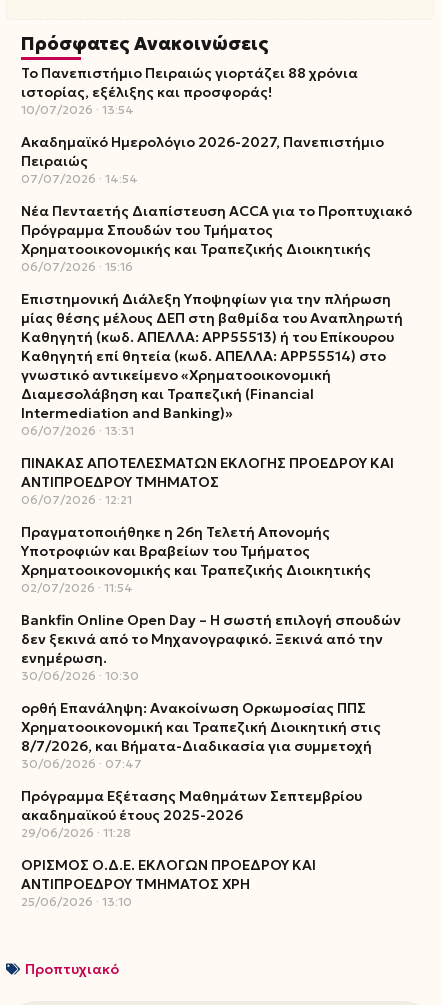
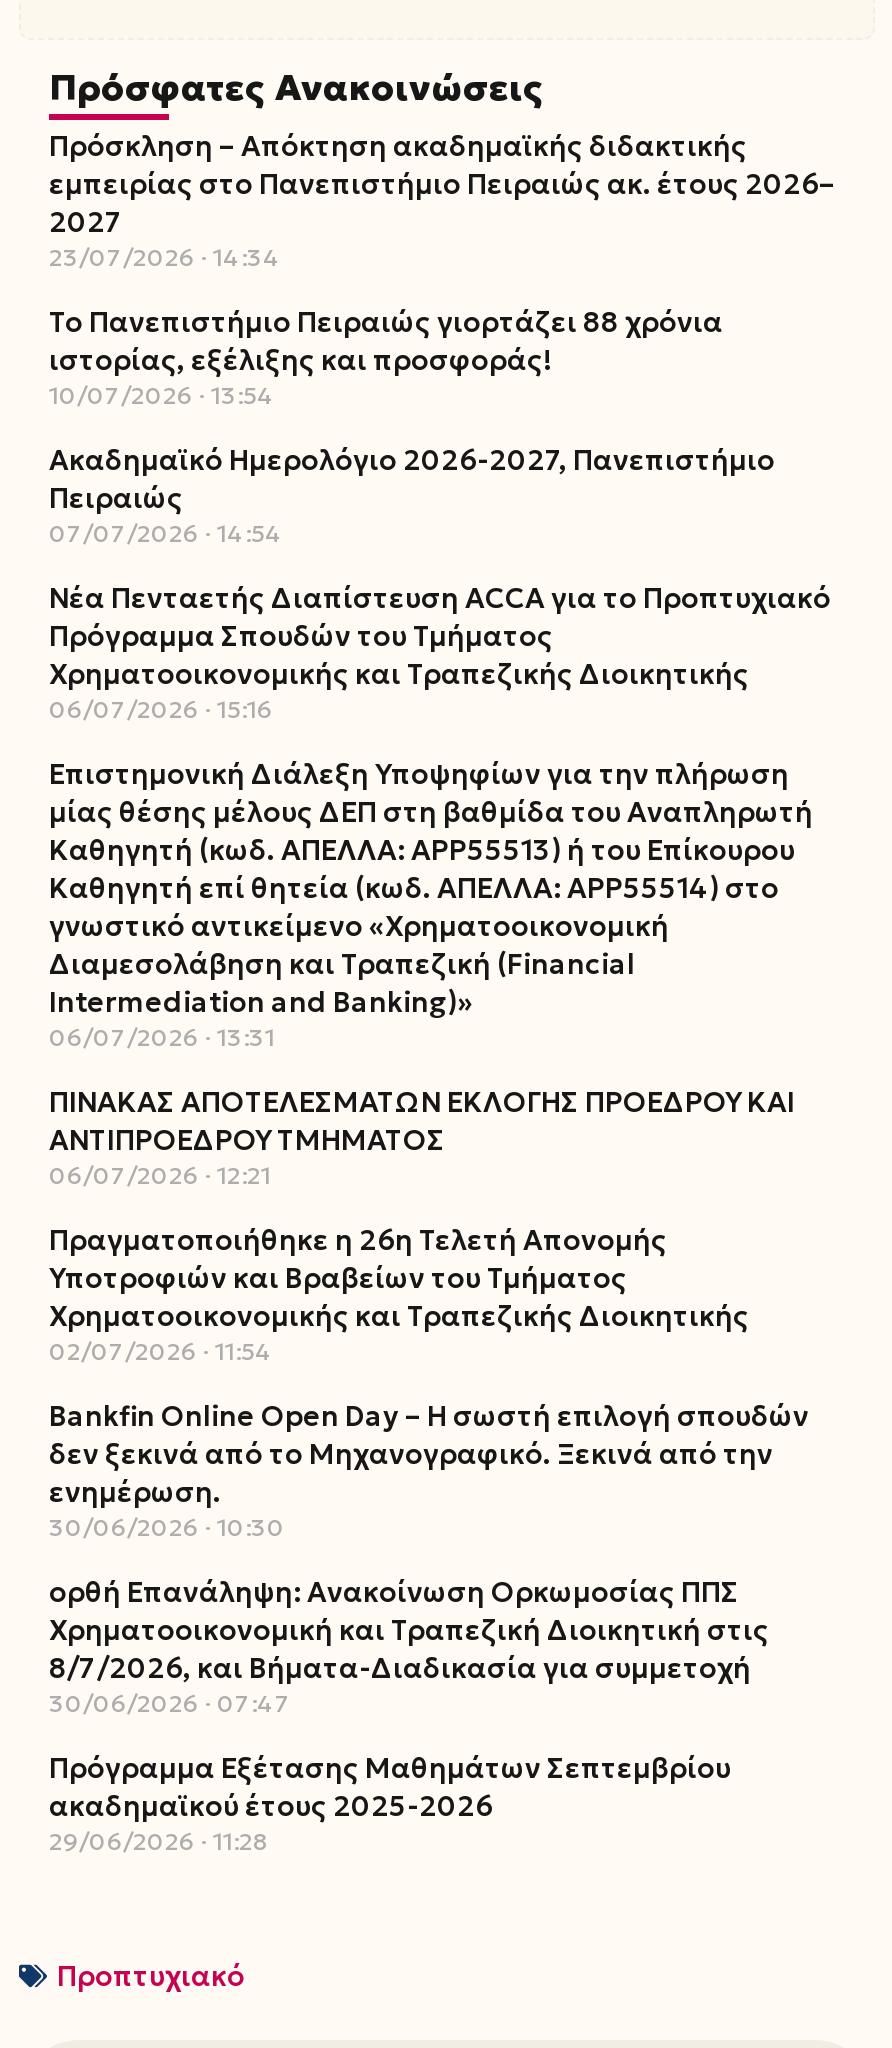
+ Πρόσκληση – Απόκτηση ακαδημαϊκής διδακτικής
+ εμπειρίας στο Πανεπιστήμιο Πειραιώς ακ. έτους 2026–
+ 2027
+ 23/07/2026 14:34

moved down: Το Πανεπιστήμιο Πειραιώς γιορτάζει 88 χρόνια | ιστορίας, εξέλιξης και προσφοράς! | 10/07/2026 13:54 | ... | ακαδημαϊκού έτους 2025-2026 | 29/06/2026 11:28

- ΟΡΙΣΜΟΣ Ο.Δ.Ε. ΕΚΛΟΓΩΝ ΠΡΟΕΔΡΟΥ ΚΑΙ
- ΑΝΤΙΠΡΟΕΔΡΟΥ ΤΜΗΜΑΤΟΣ ΧΡΗ
- 25/06/2026 13:10
